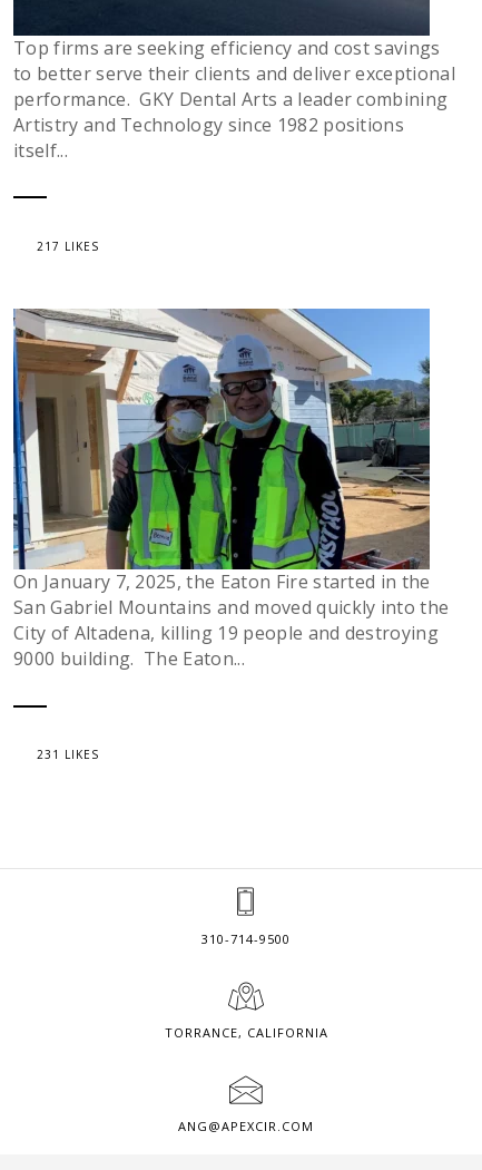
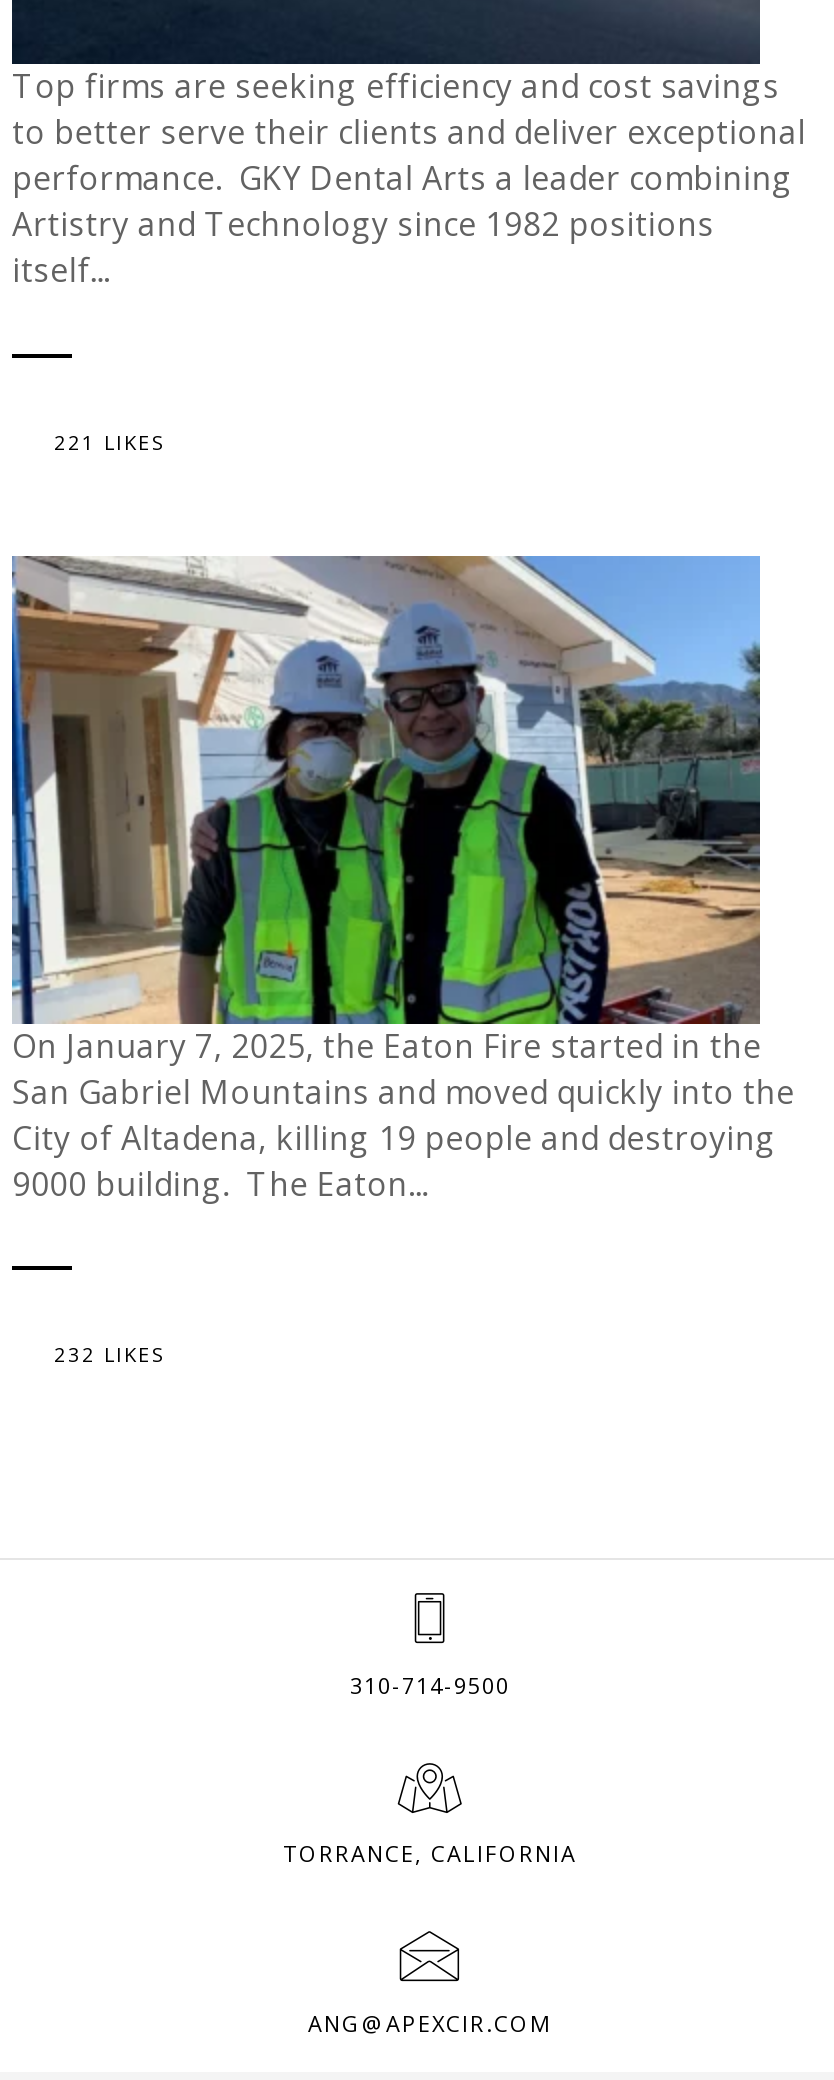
- 217 LIKES
+ 221 LIKES

- 231 LIKES
+ 232 LIKES
